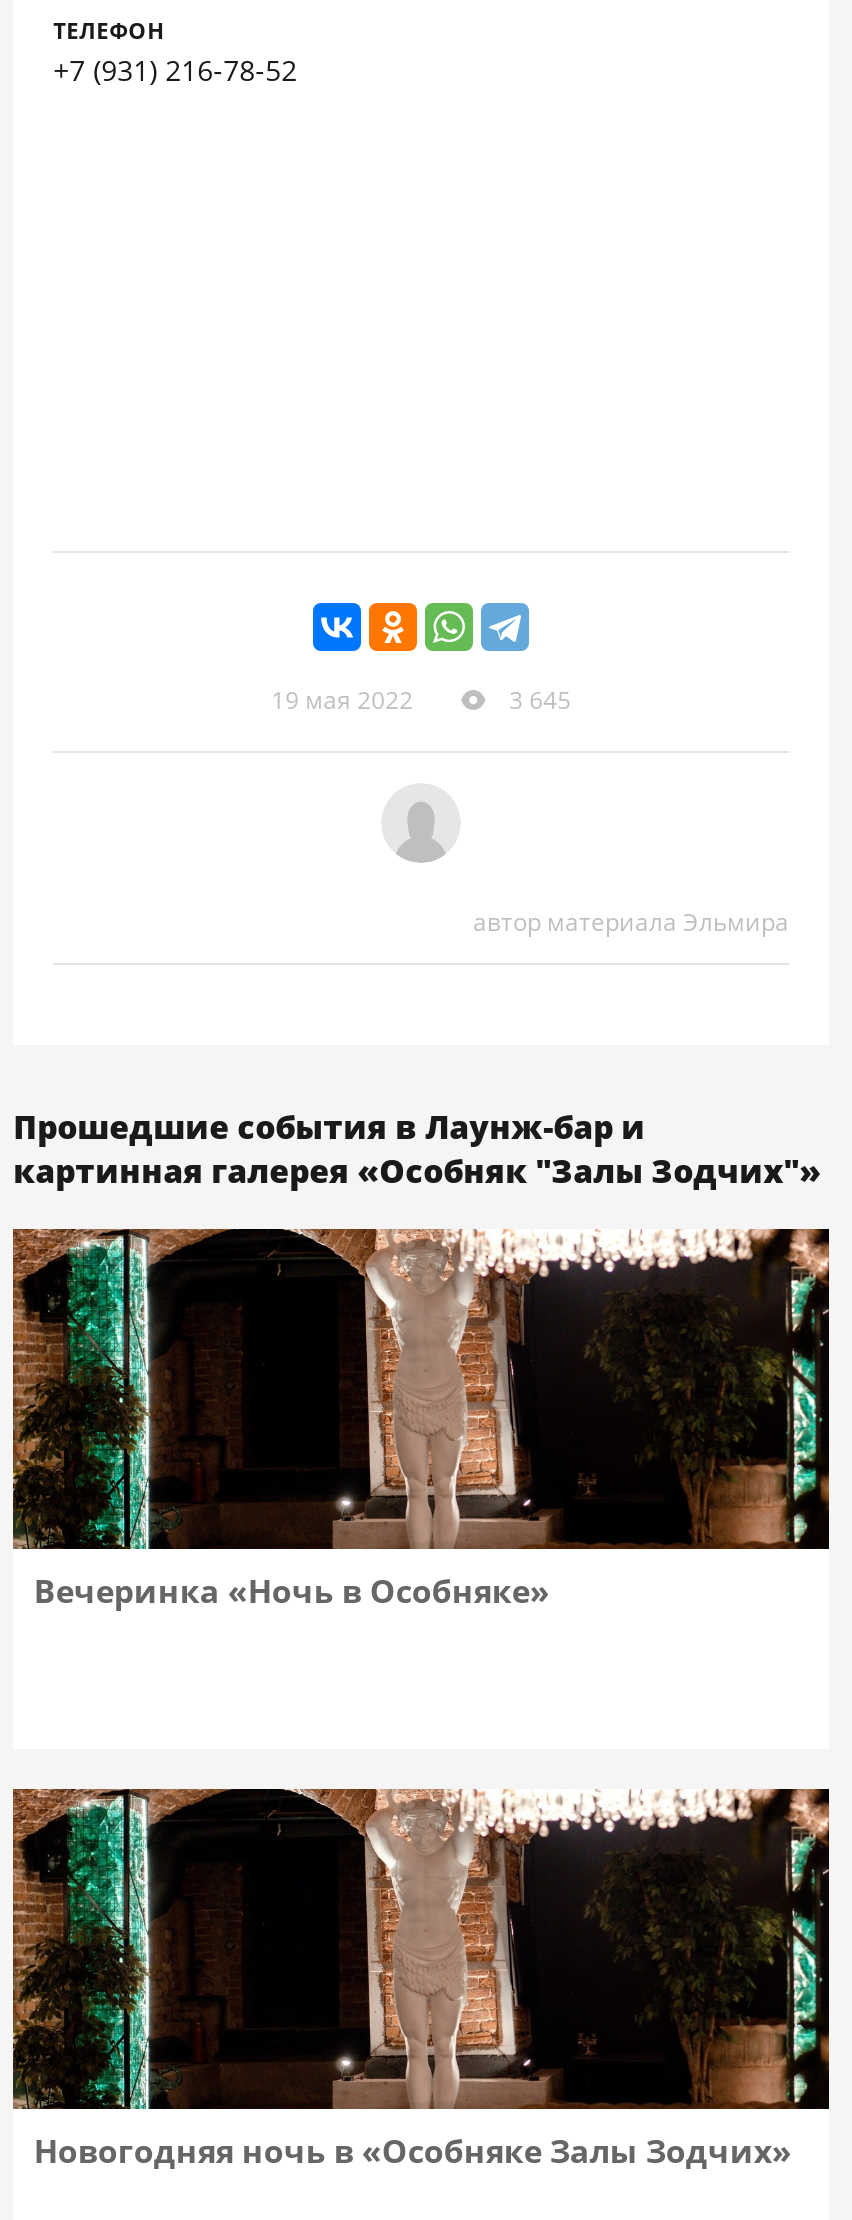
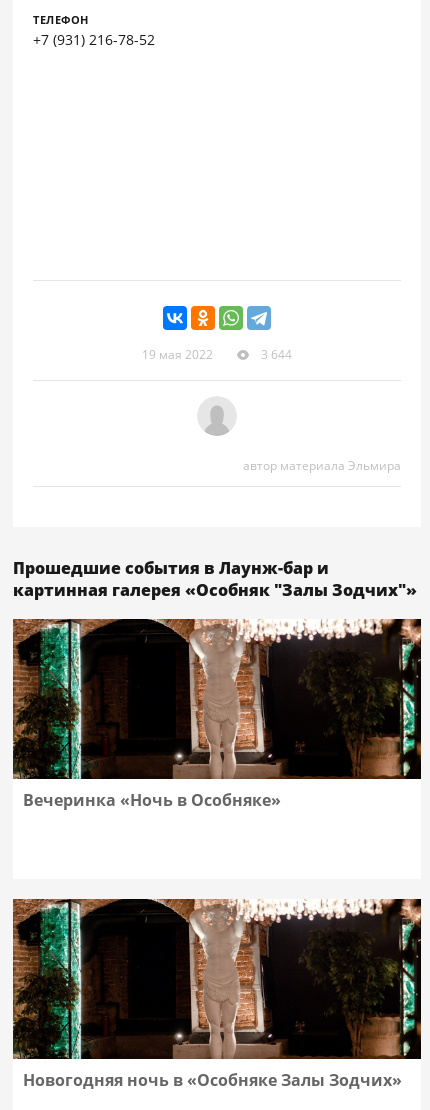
- 3 645
+ 3 644
